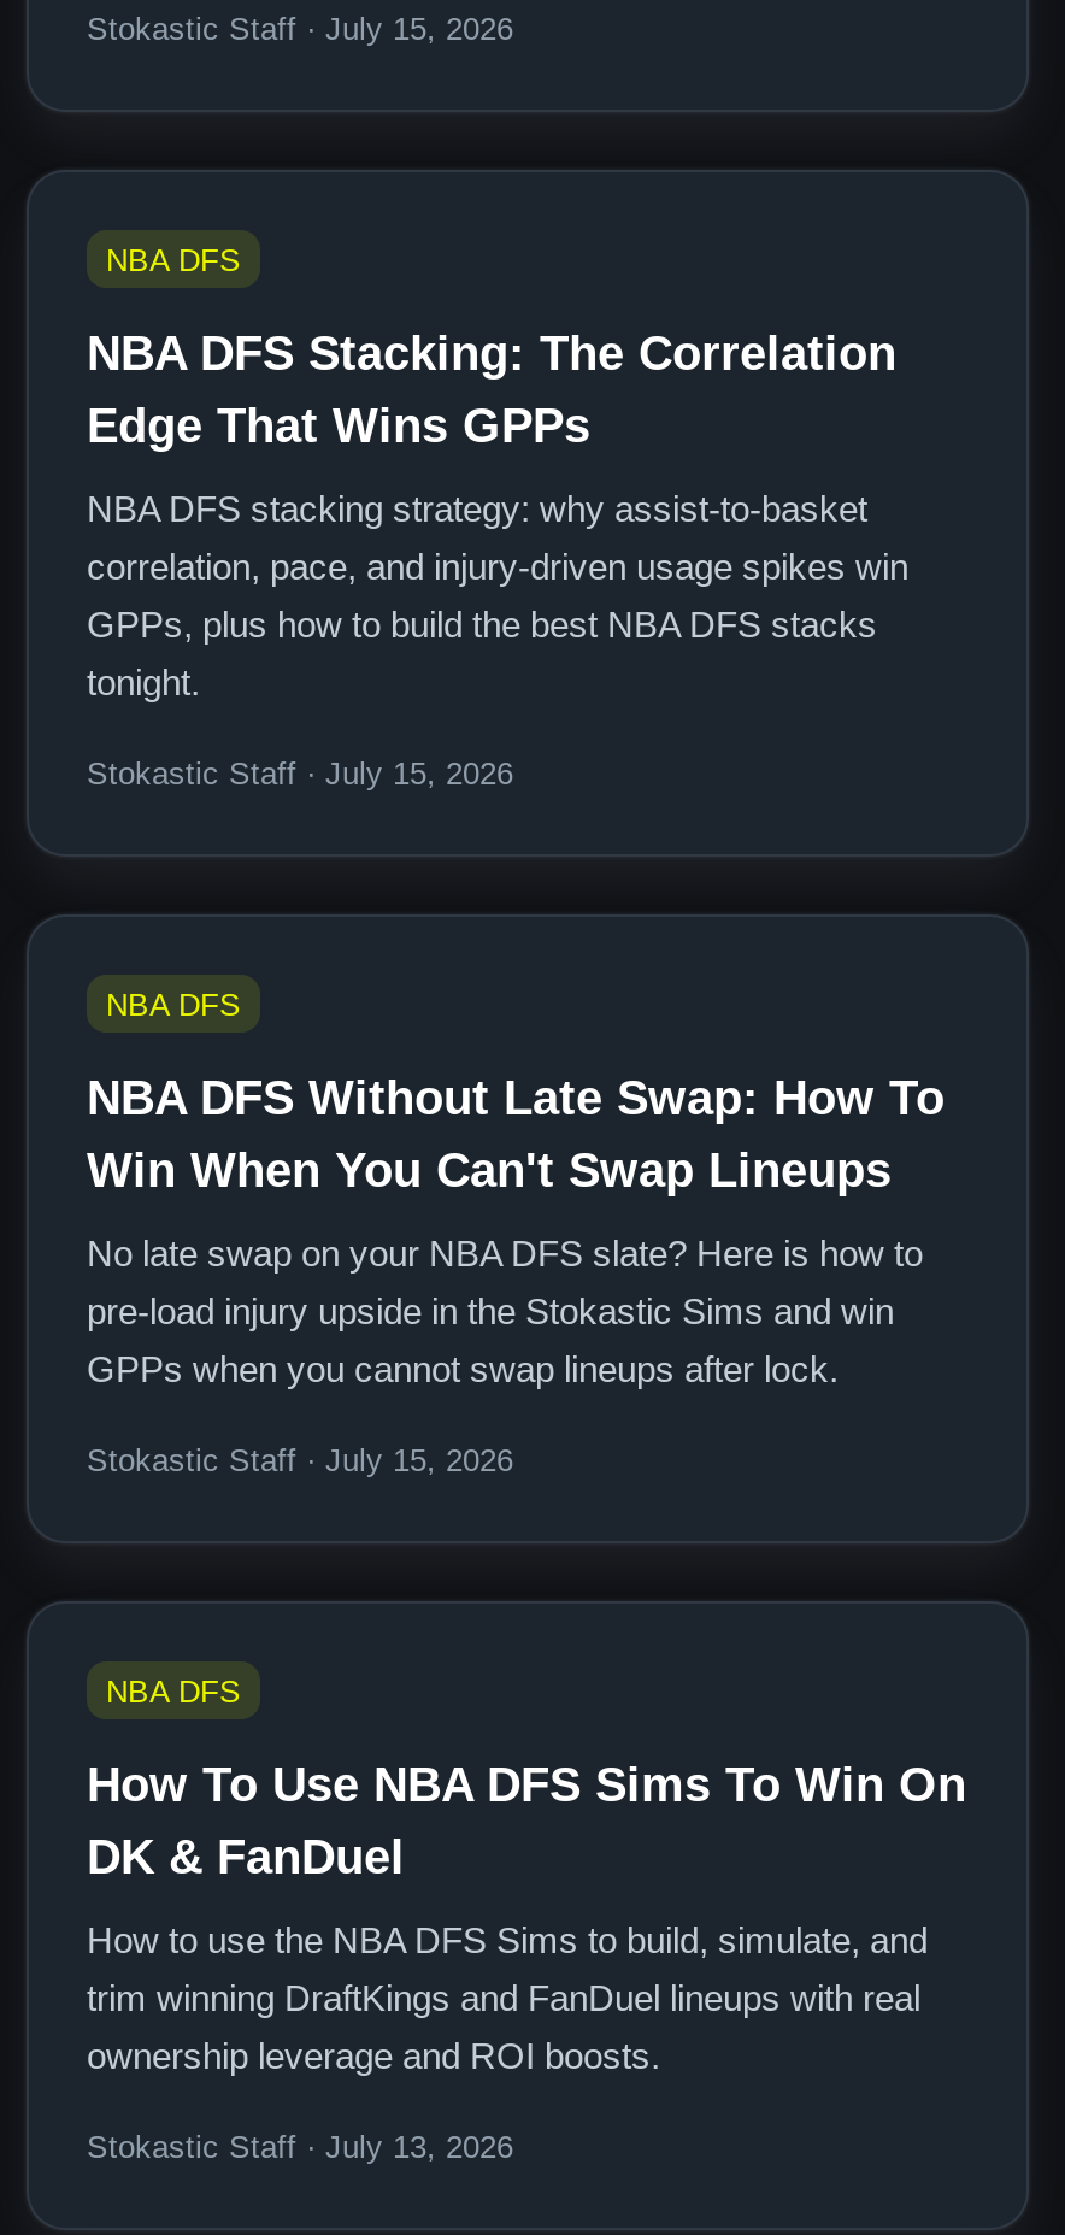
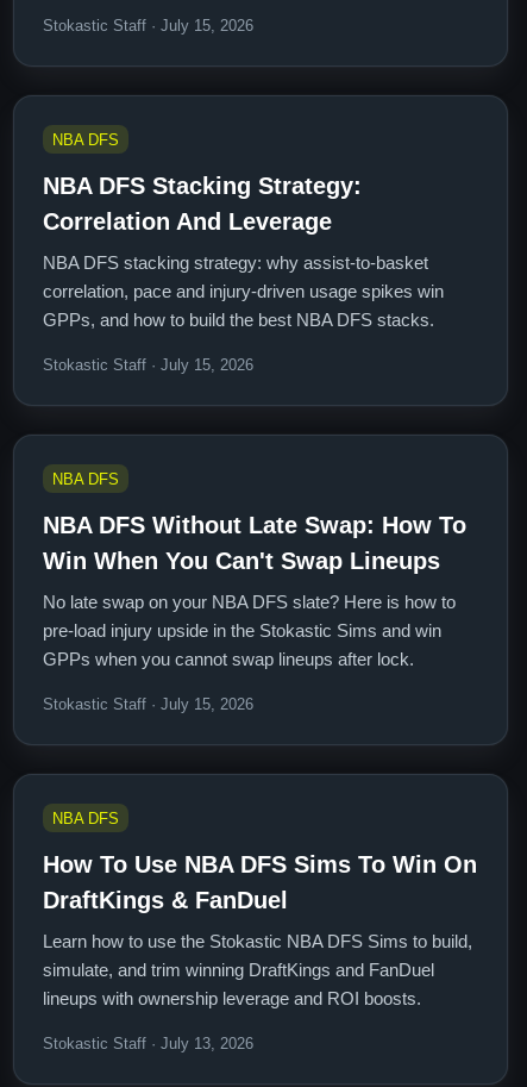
- NBA DFS Stacking: The Correlation
- Edge That Wins GPPs
+ NBA DFS Stacking Strategy:
+ Correlation And Leverage

- correlation, pace, and injury-driven usage spikes win
- GPPs, plus how to build the best NBA DFS stacks
- tonight.
+ correlation, pace and injury-driven usage spikes win
+ GPPs, and how to build the best NBA DFS stacks.

- DK & FanDuel
+ DraftKings & FanDuel

- How to use the NBA DFS Sims to build, simulate, and
- trim winning DraftKings and FanDuel lineups with real
- ownership leverage and ROI boosts.
+ Learn how to use the Stokastic NBA DFS Sims to build,
+ simulate, and trim winning DraftKings and FanDuel
+ lineups with ownership leverage and ROI boosts.
